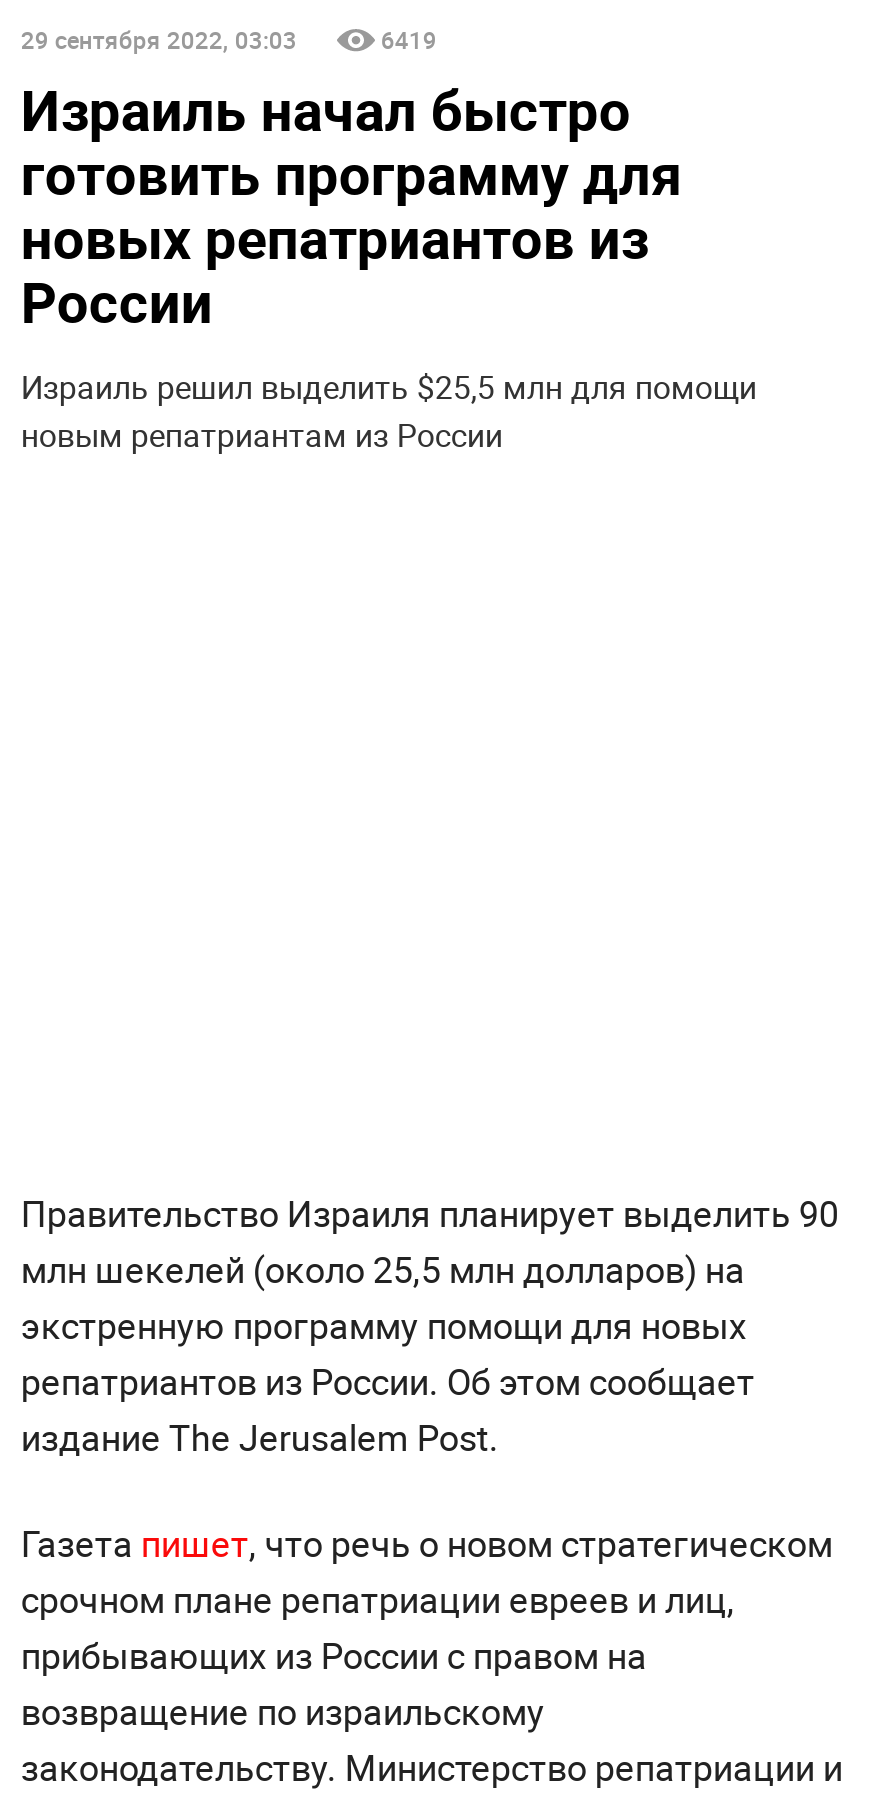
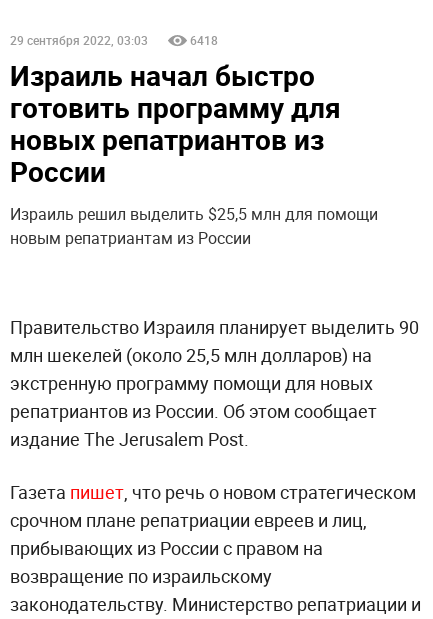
- 6419
+ 6418
